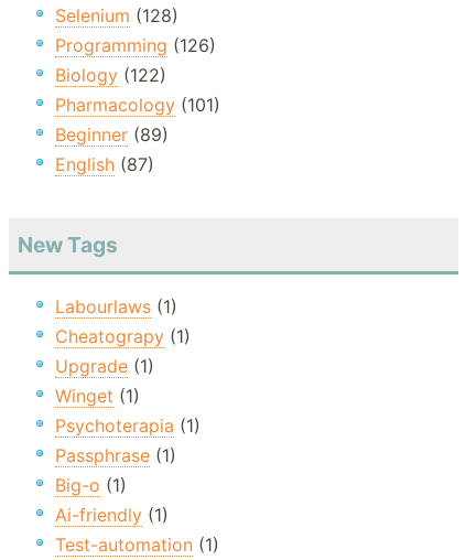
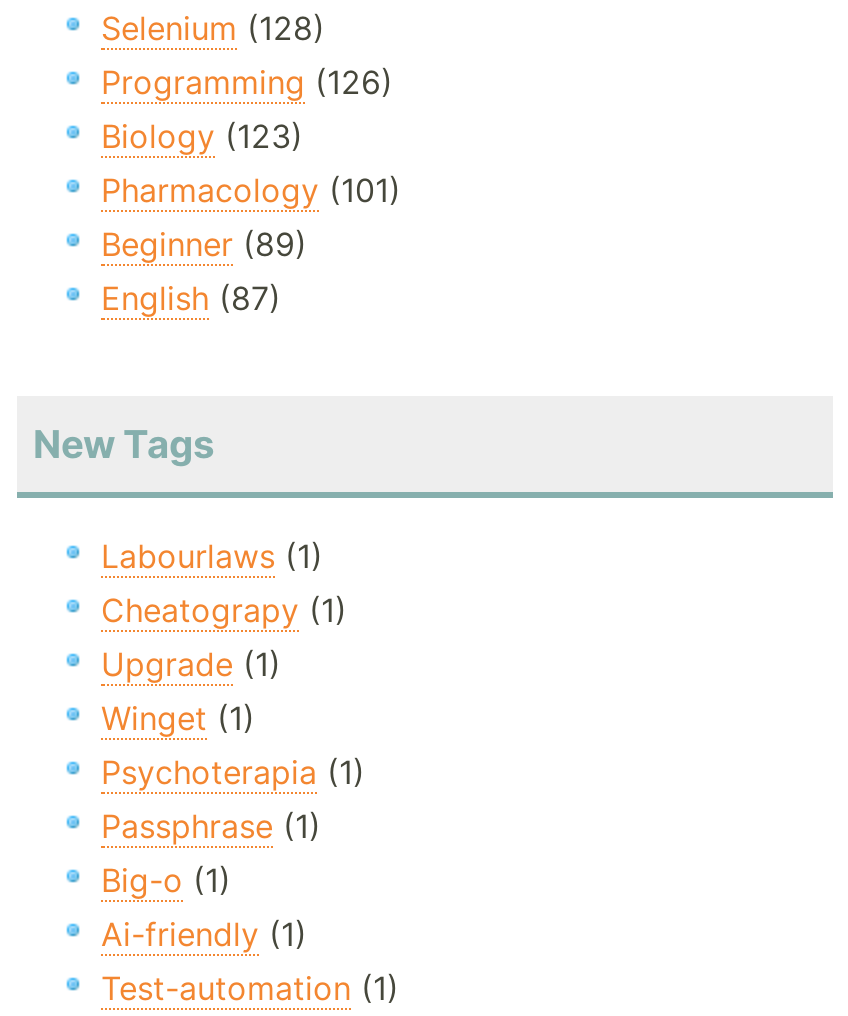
- Biology (122)
+ Biology (123)
